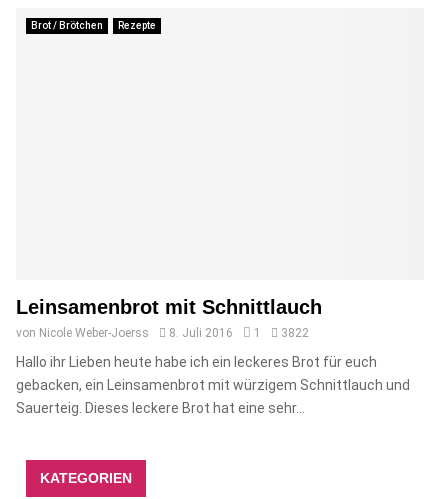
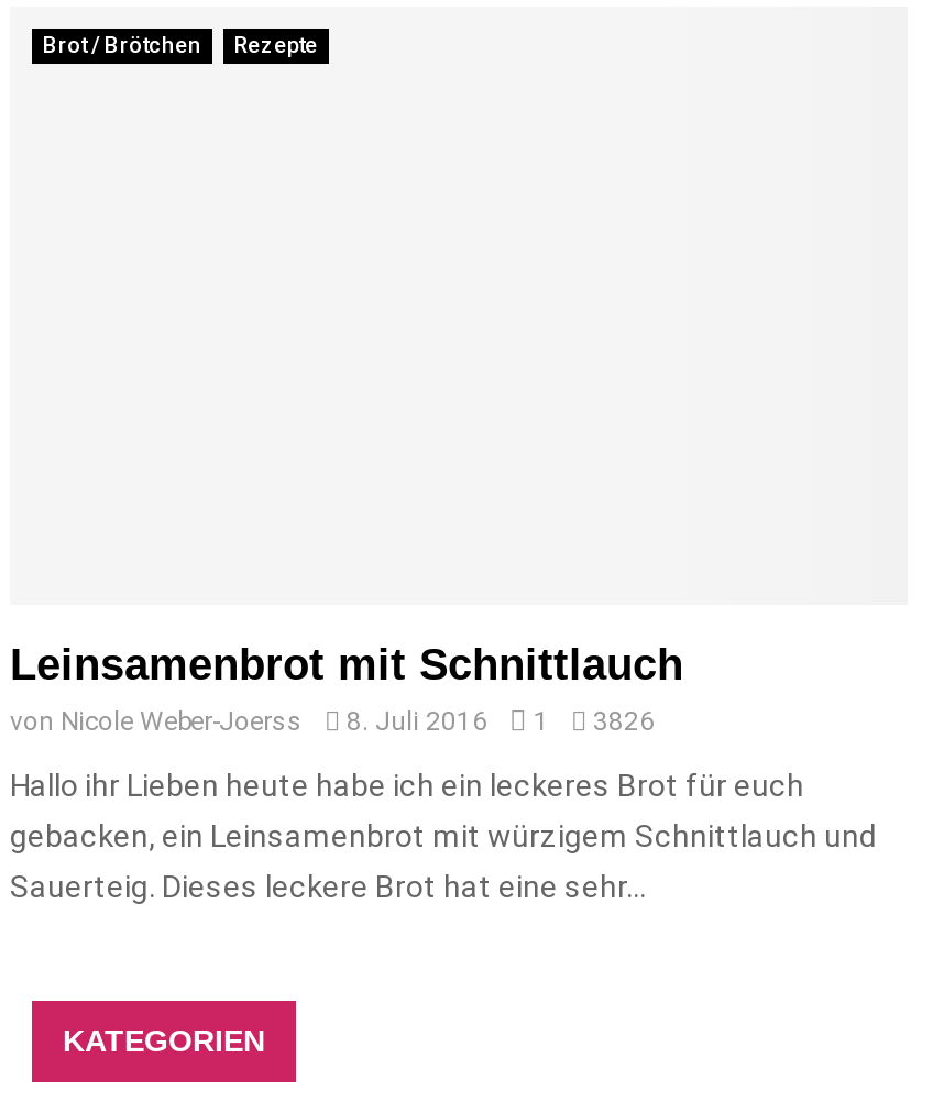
- von Nicole Weber-Joerss 8. Juli 2016 1 3822
+ von Nicole Weber-Joerss 8. Juli 2016 1 3826
